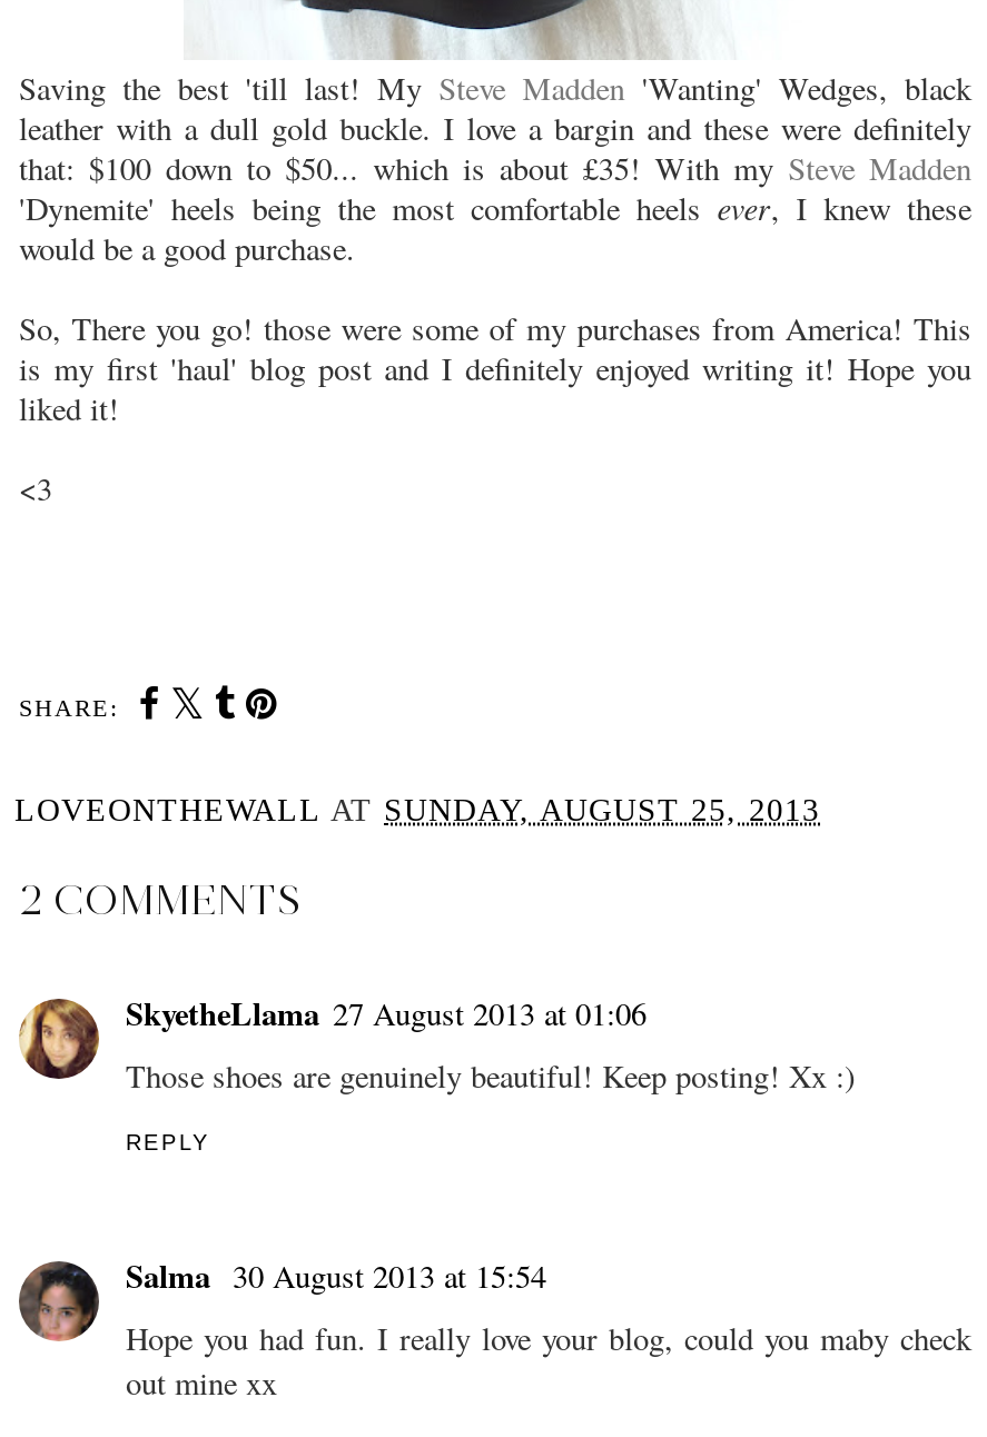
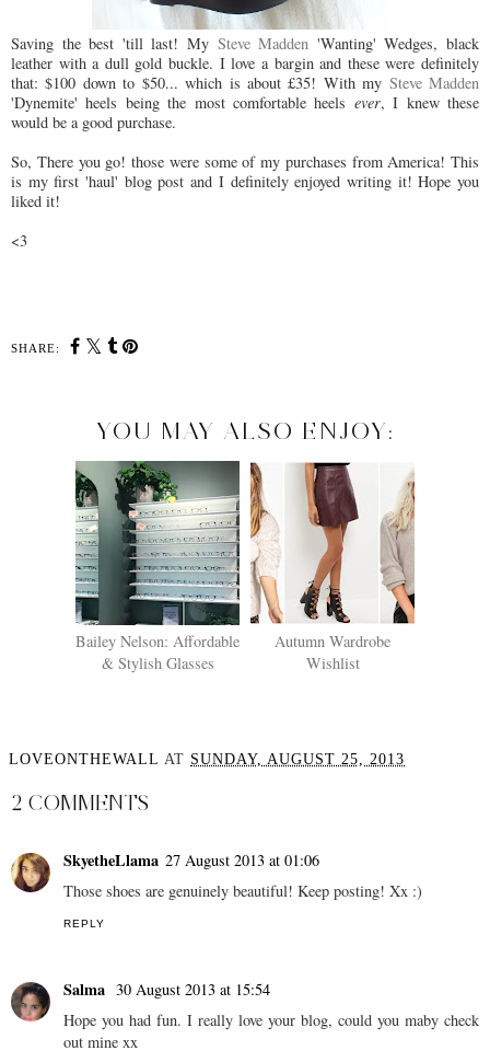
+ [image]
+ Bailey Nelson: Affordable
+ & Stylish Glasses

+ YOU MAY ALSO ENJOY:

+ [image]
+ Autumn Wardrobe
+ Wishlist

+ [image]
